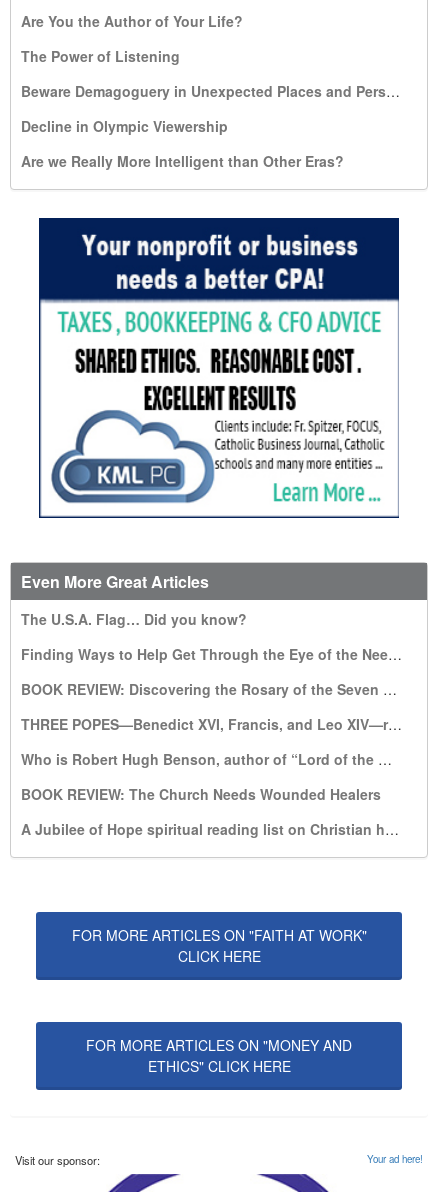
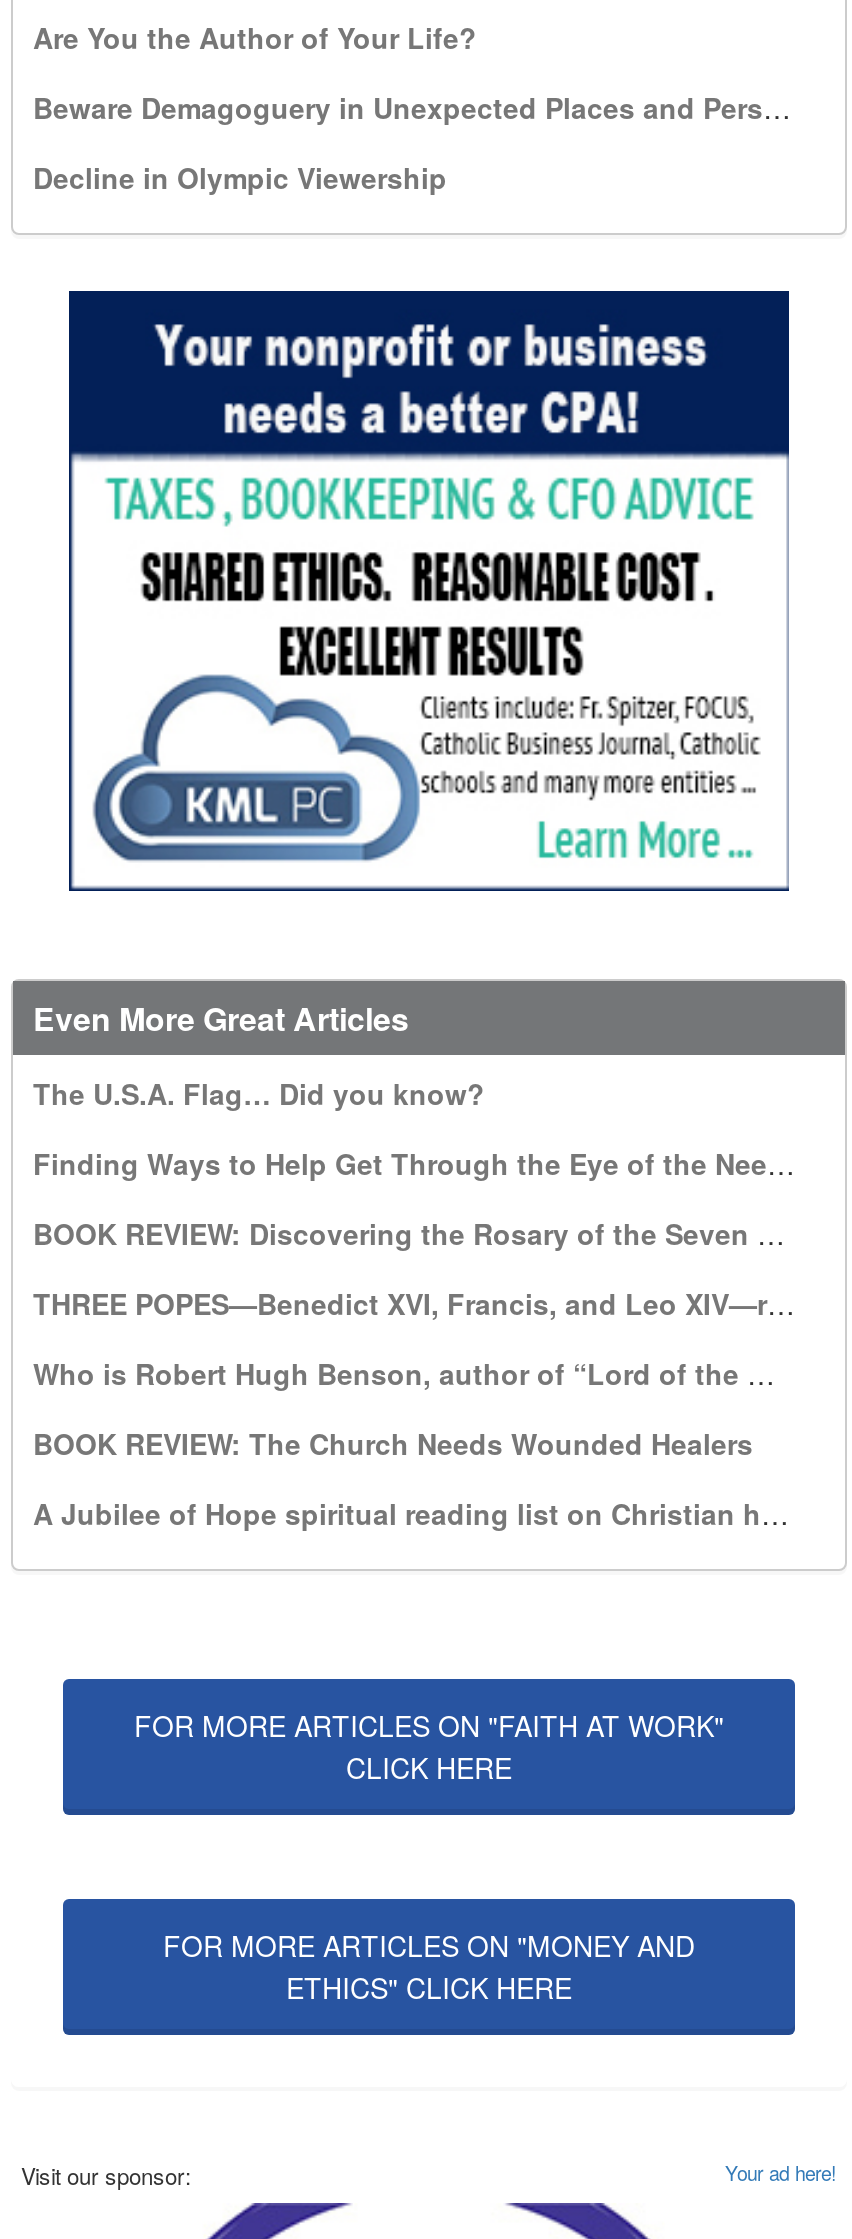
- The Power of Listening

- Are we Really More Intelligent than Other Eras?
